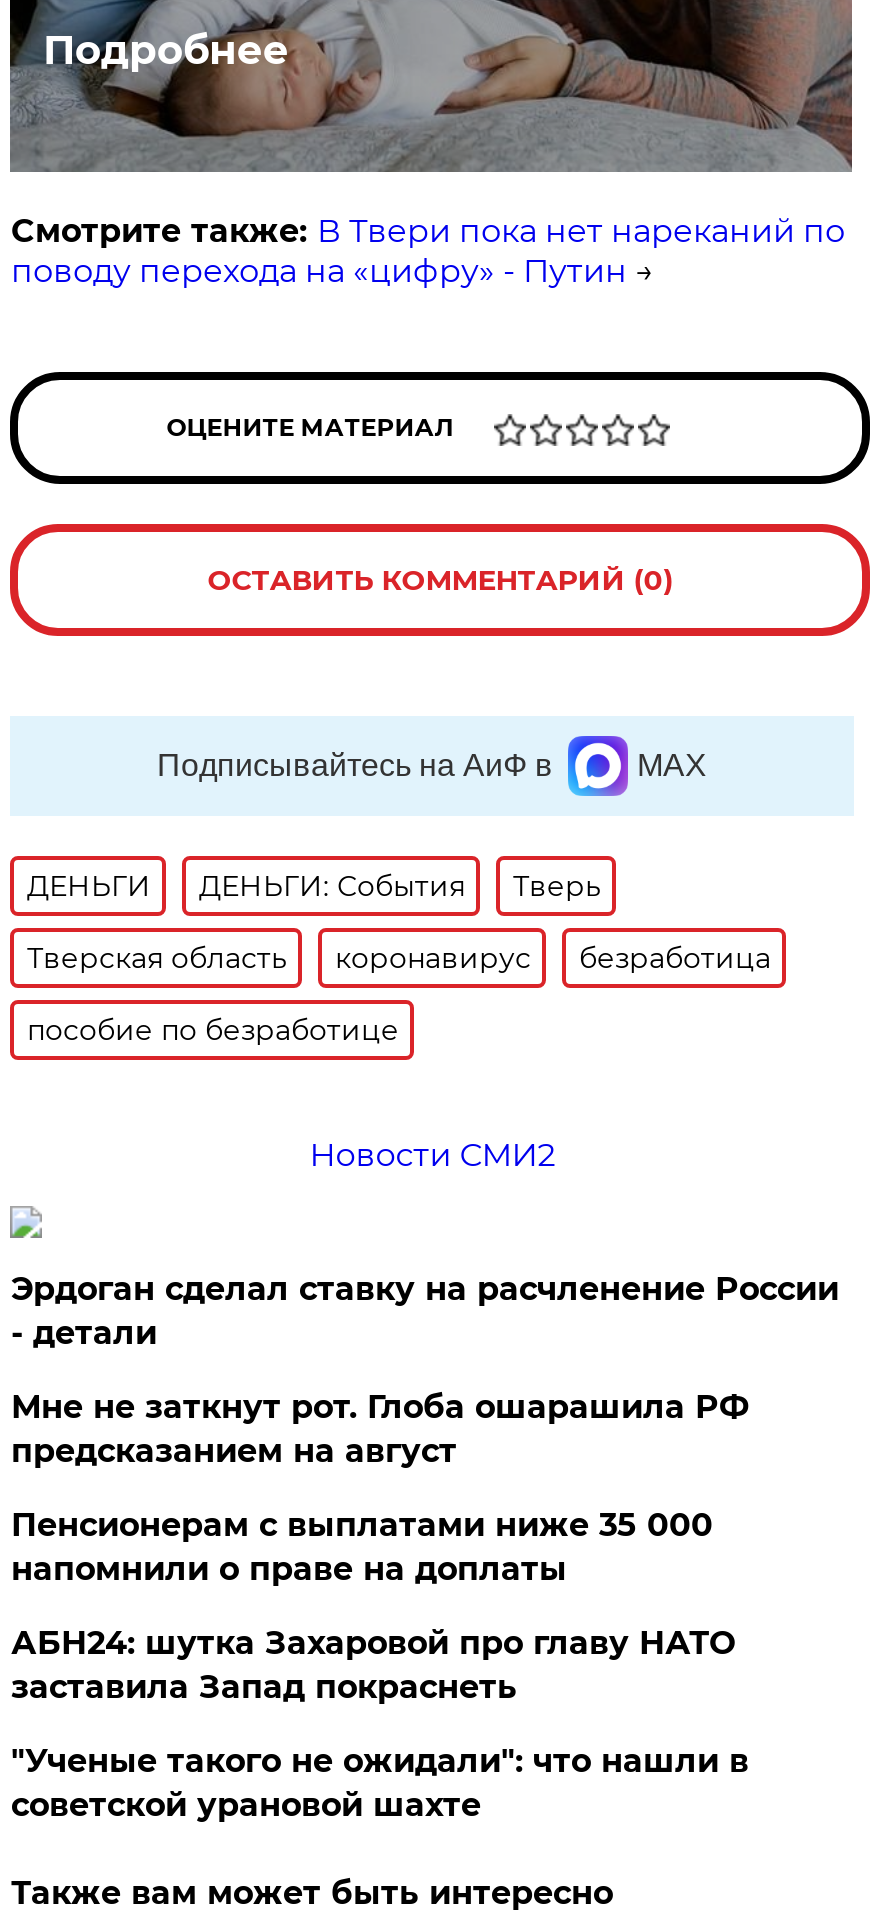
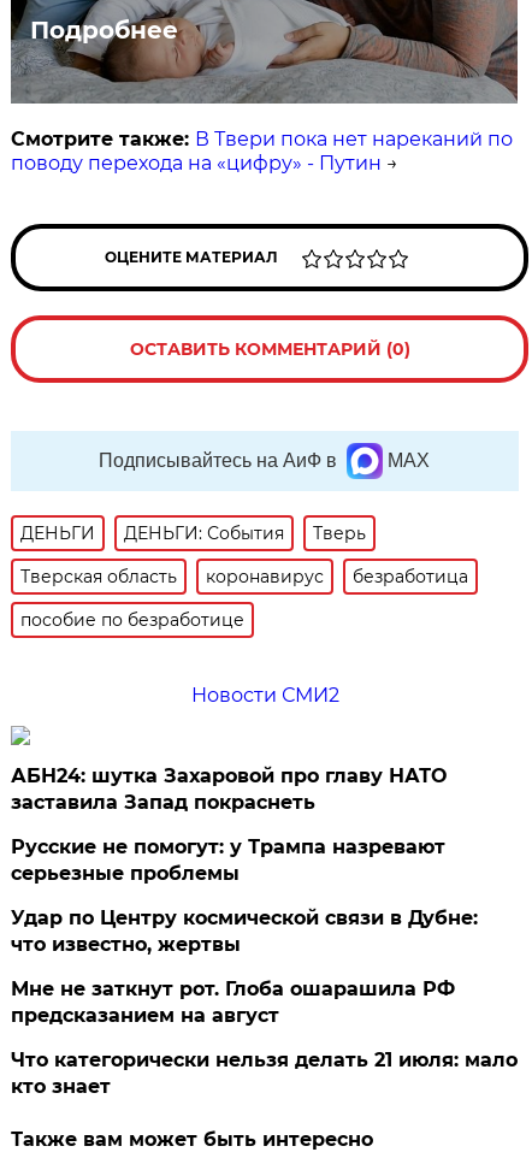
- Эрдоган сделал ставку на расчленение России
- - детали
- Пенсионерам с выплатами ниже 35 000
- напомнили о праве на доплаты

moved down: Мне не заткнут рот. Глоба ошарашила РФ | предсказанием на август

moved up: АБН24: шутка Захаровой про главу НАТО | заставила Запад покраснеть

- "Ученые такого не ожидали": что нашли в
- советской урановой шахте
+ Русские не помогут: у Трампа назревают
+ серьезные проблемы
+ Удар по Центру космической связи в Дубне:
+ что известно, жертвы
+ Что категорически нельзя делать 21 июля: мало
+ кто знает
